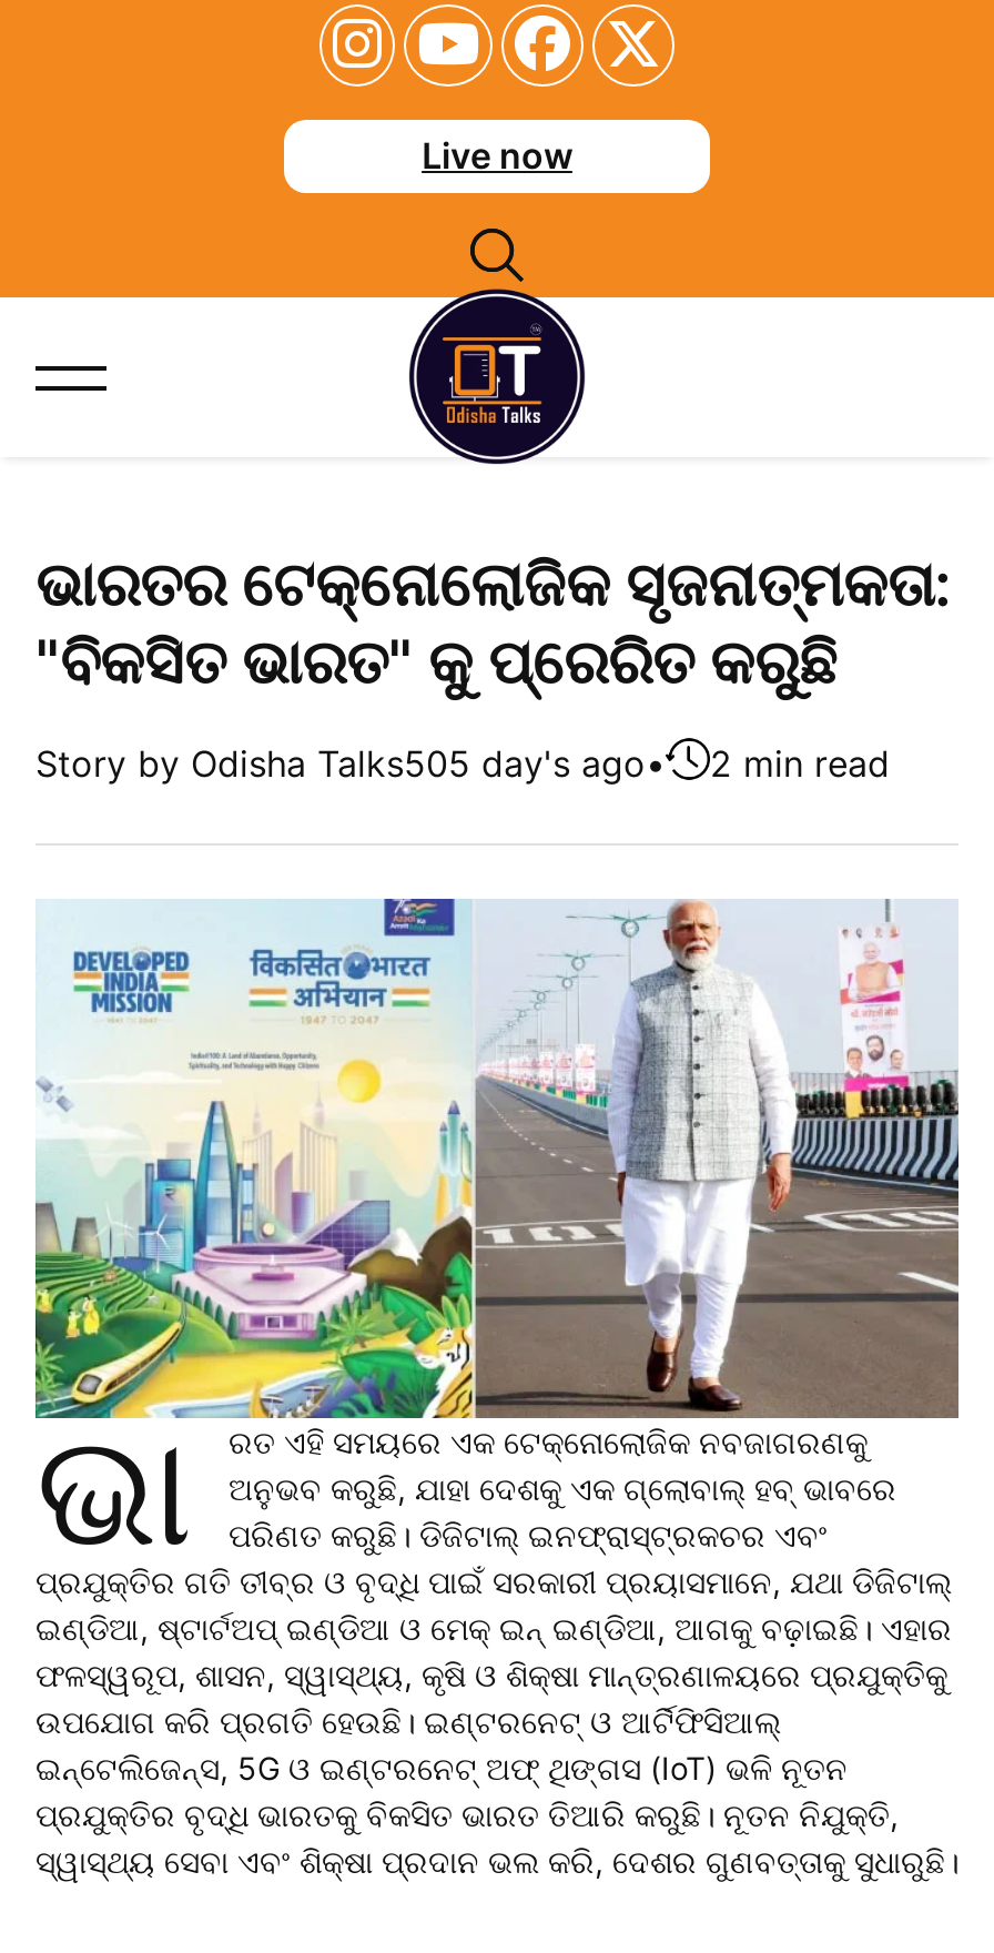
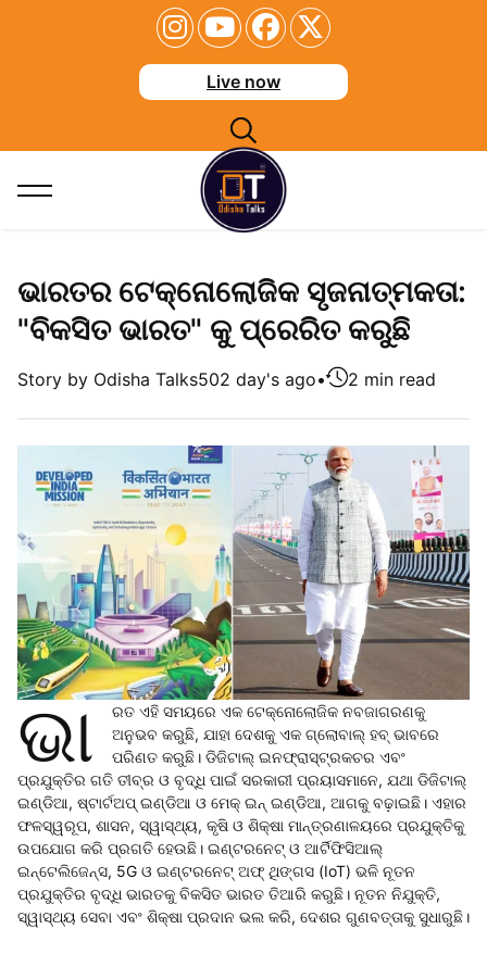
- Story by Odisha Talks505 day's ago•
+ Story by Odisha Talks502 day's ago•
